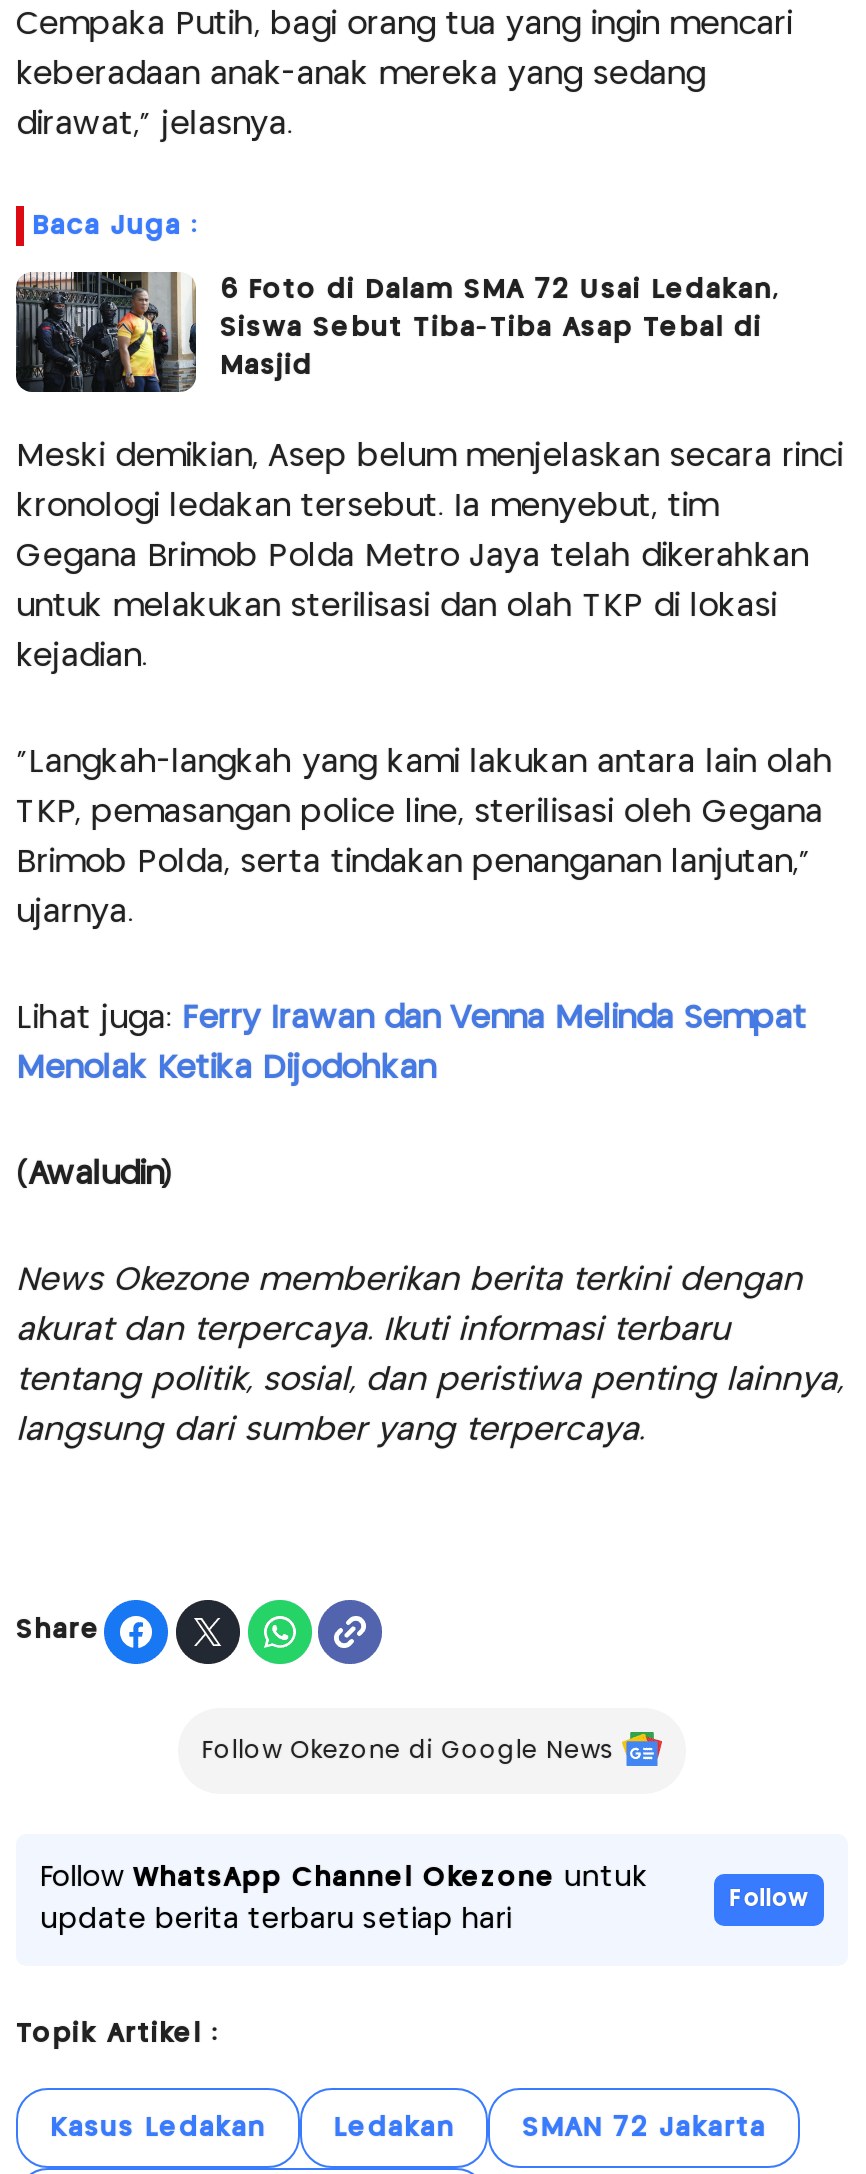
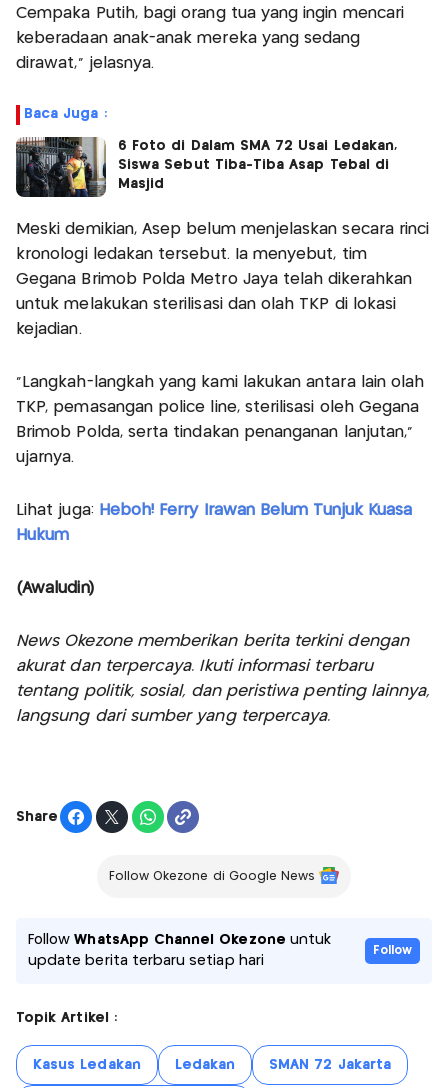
- Lihat juga: Ferry Irawan dan Venna Melinda Sempat
+ Lihat juga: Heboh! Ferry Irawan Belum Tunjuk Kuasa

- Menolak Ketika Dijodohkan
+ Hukum
